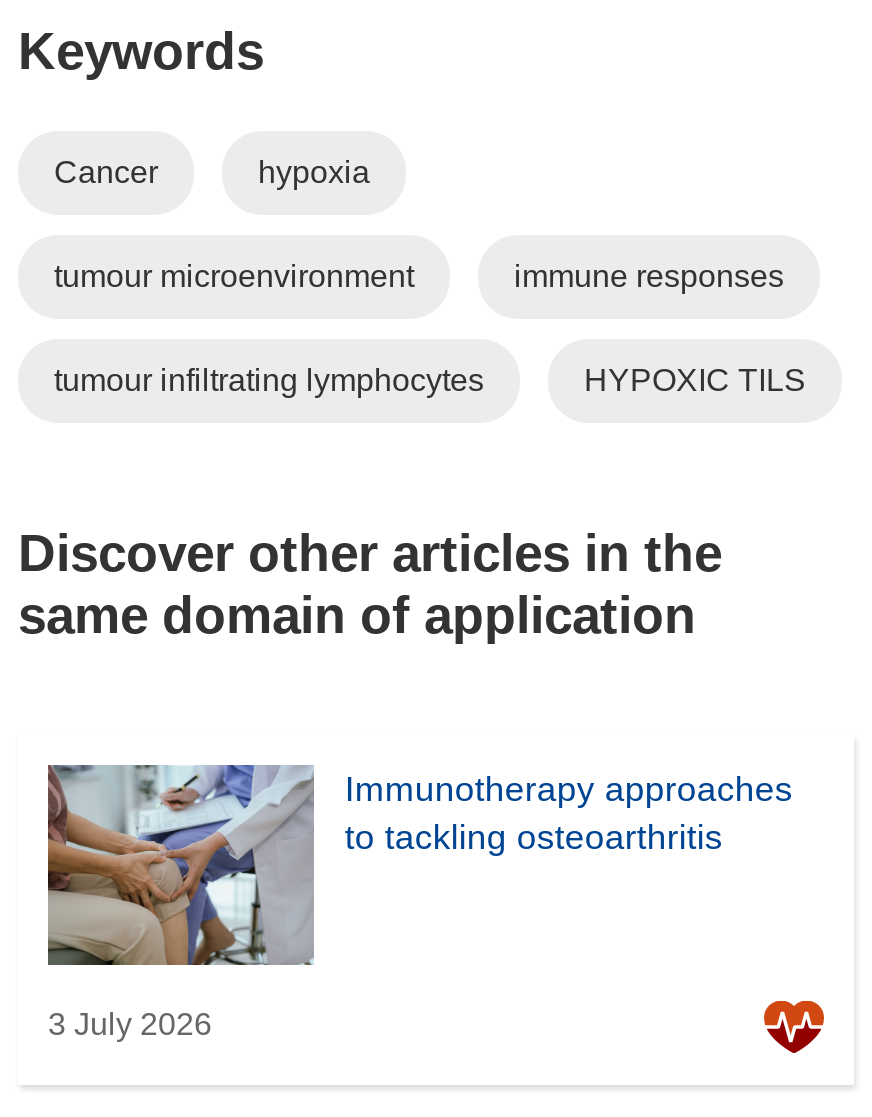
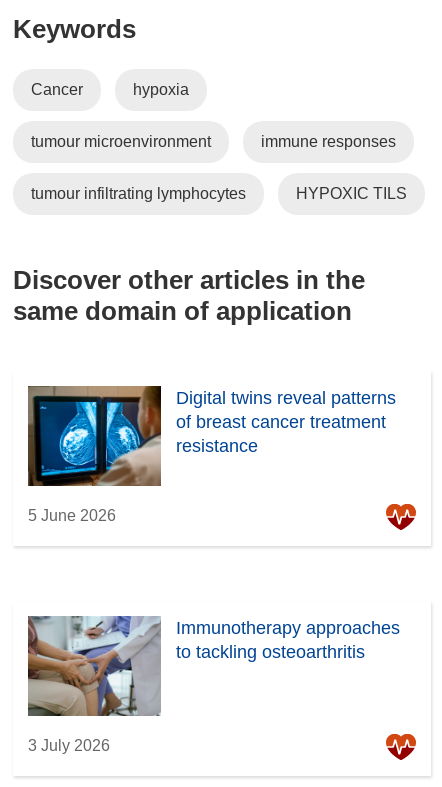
+ [image]
+ Digital twins reveal patterns
+ of breast cancer treatment
+ resistance

+ 5 June 2026
